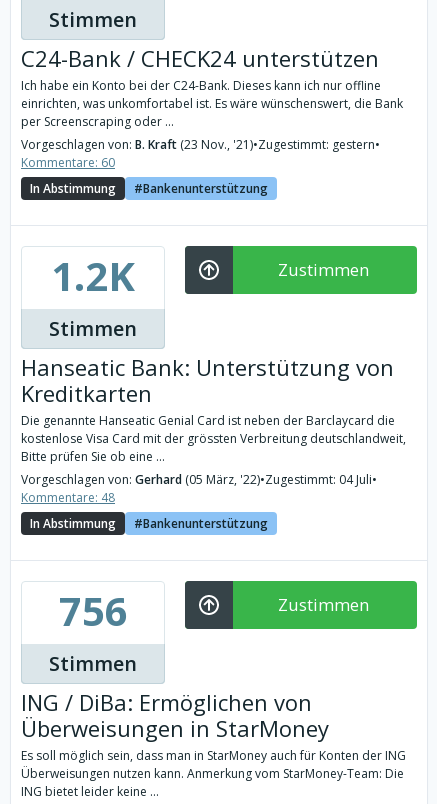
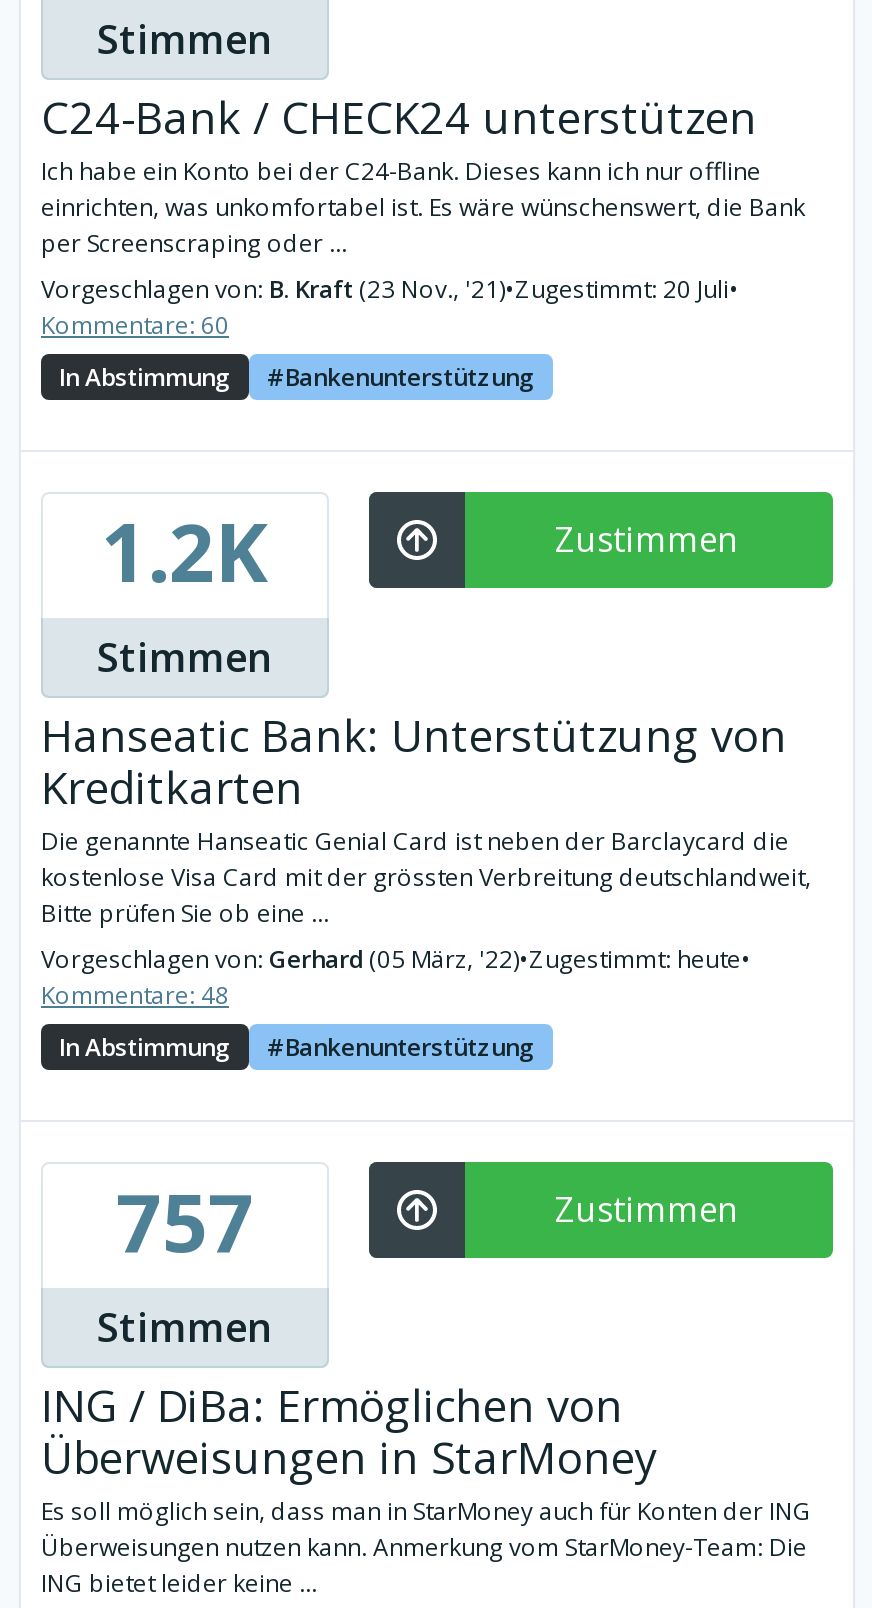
- Vorgeschlagen von: B. Kraft (23 Nov., '21) •Zugestimmt: gestern•
+ Vorgeschlagen von: B. Kraft (23 Nov., '21) •Zugestimmt: 20 Juli•

- Vorgeschlagen von: Gerhard (05 März, '22)•Zugestimmt: 04 Juli•
+ Vorgeschlagen von: Gerhard (05 März, '22)•Zugestimmt: heute•

- 756
+ 757
